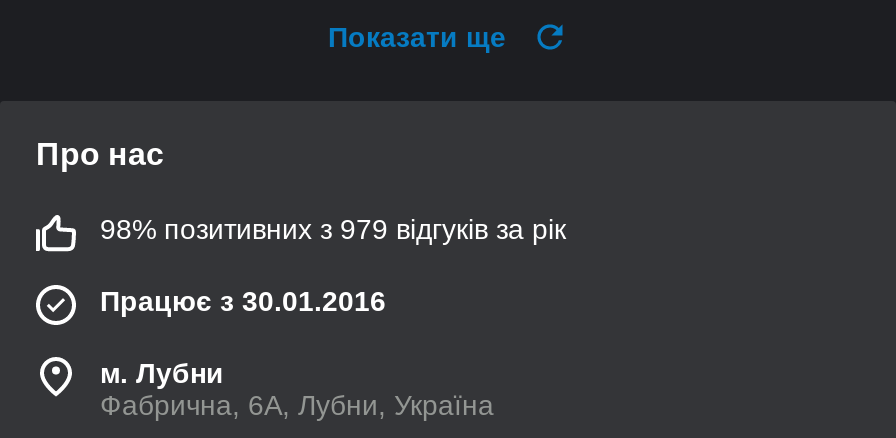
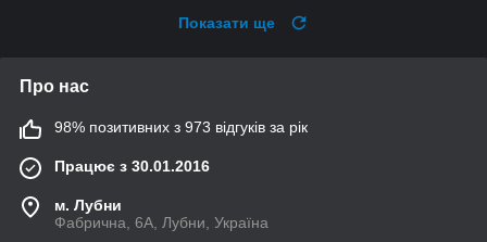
- 98% позитивних з 979 відгуків за рік
+ 98% позитивних з 973 відгуків за рік
